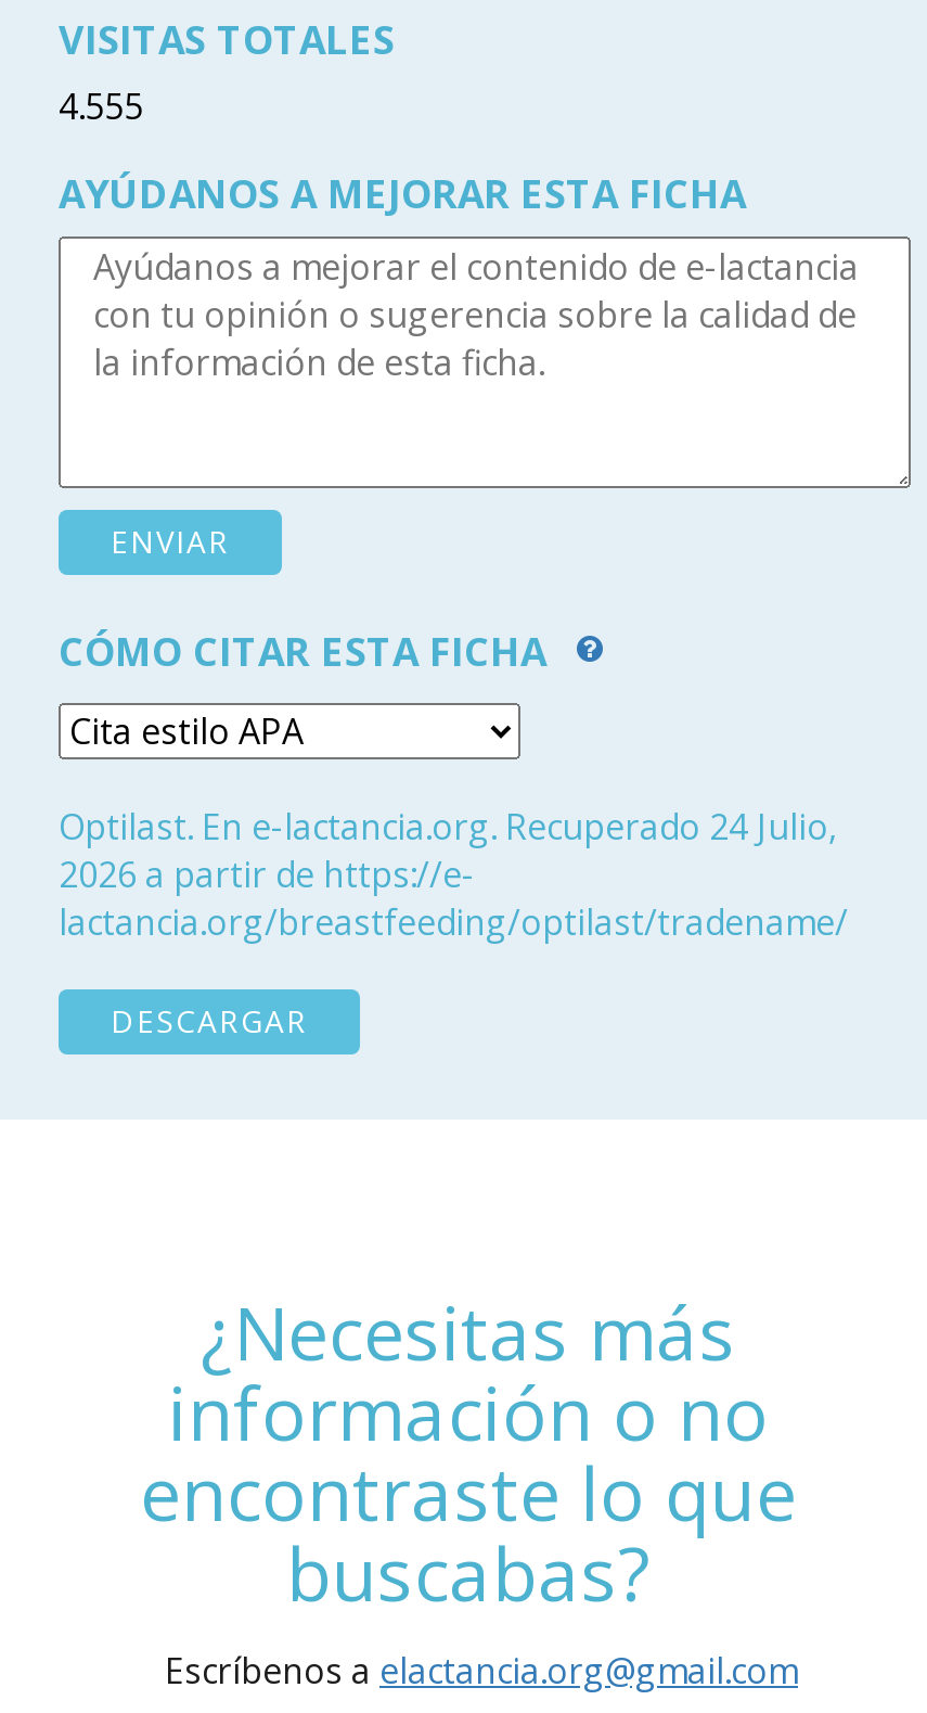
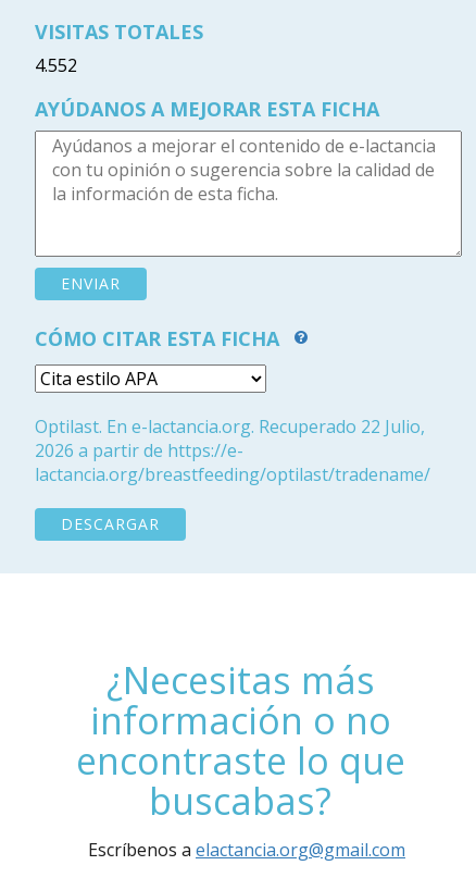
- 4.555
+ 4.552

- Optilast. En e-lactancia.org. Recuperado 24 Julio,
+ Optilast. En e-lactancia.org. Recuperado 22 Julio,
